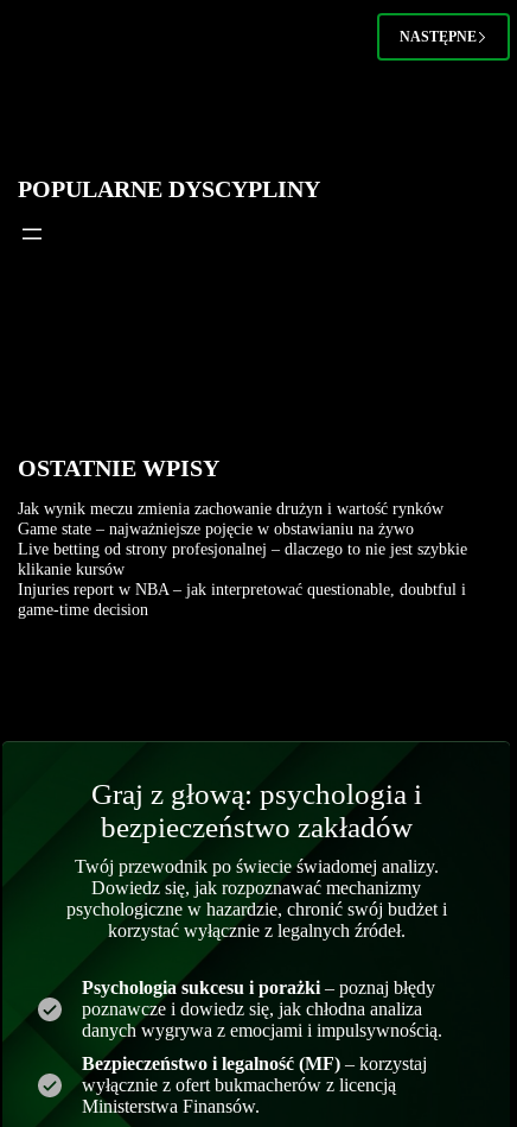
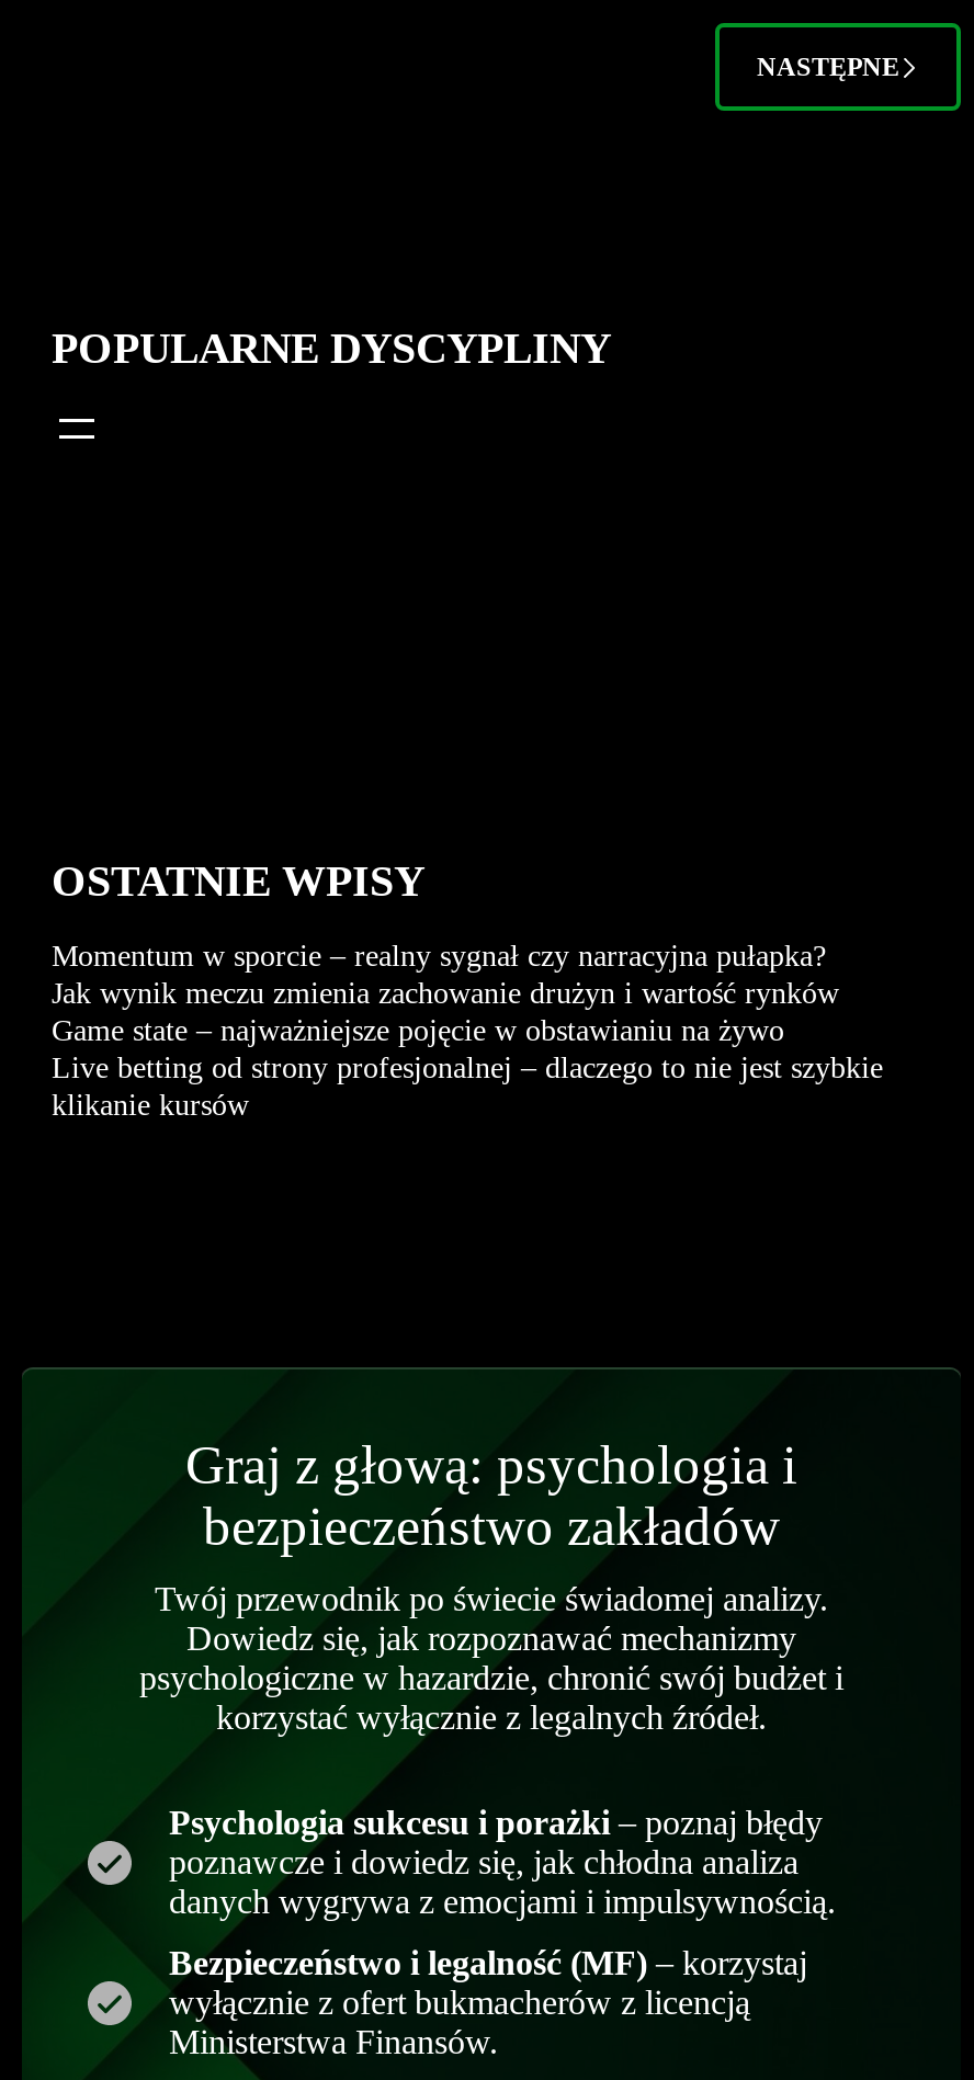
+ Momentum w sporcie – realny sygnał czy narracyjna pułapka?

moved down: Jak wynik meczu zmienia zachowanie drużyn i wartość rynków | Game state – najważniejsze pojęcie w obstawianiu na żywo | Live betting od strony profesjonalnej – dlaczego to nie jest szybkie | klikanie kursów

- Injuries report w NBA – jak interpretować questionable, doubtful i
- game-time decision
